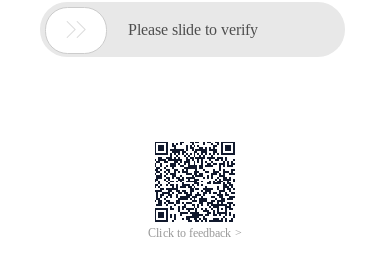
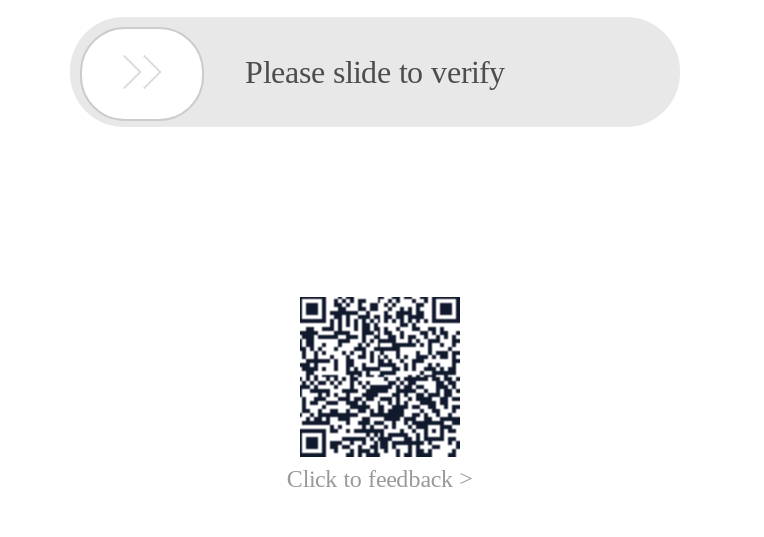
- [image]
+ [image]
